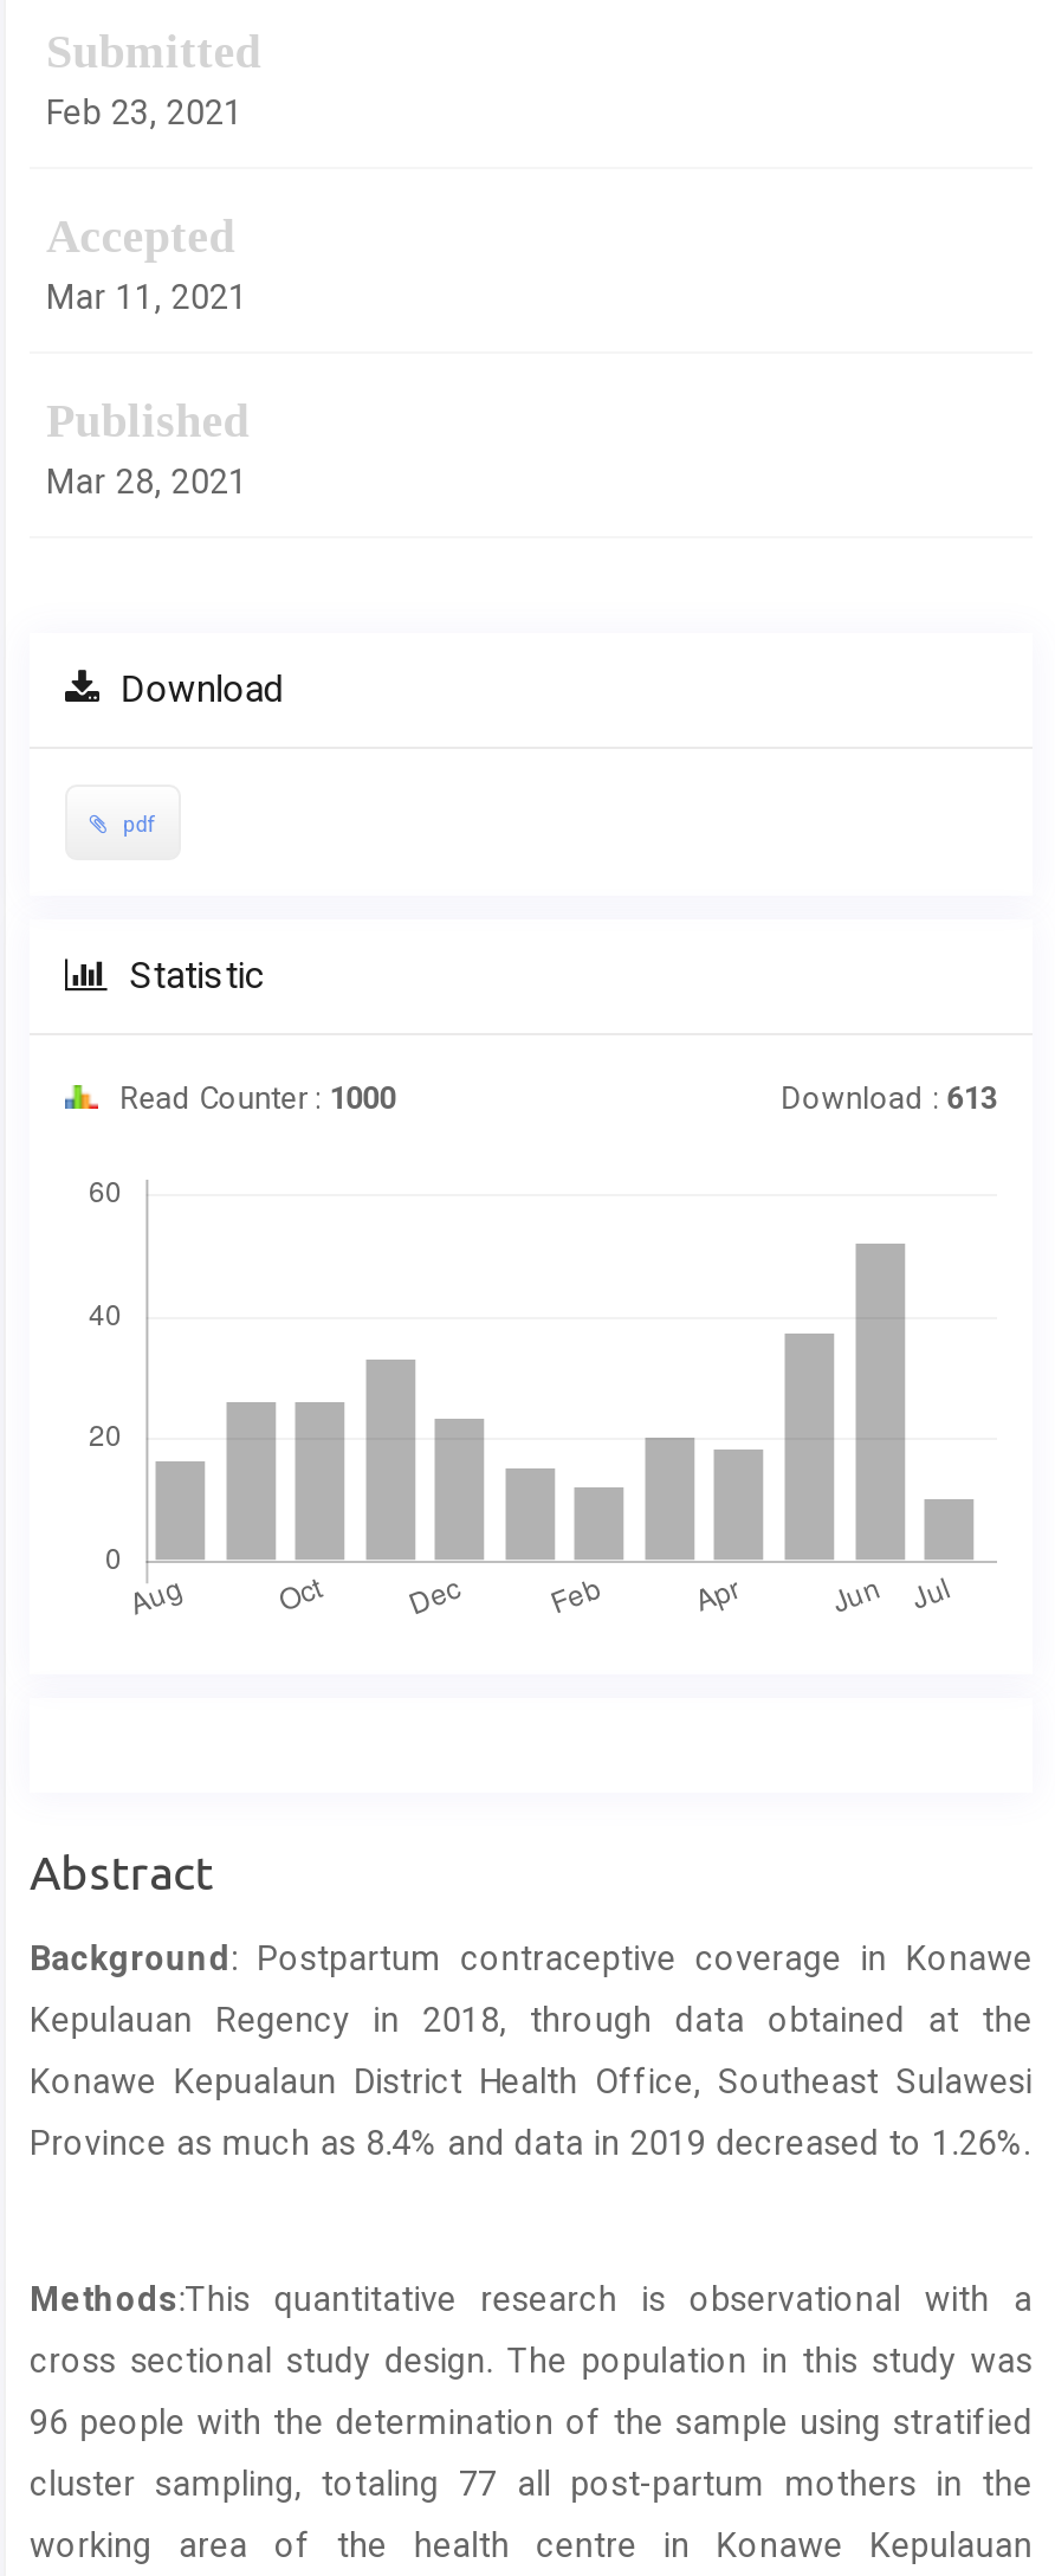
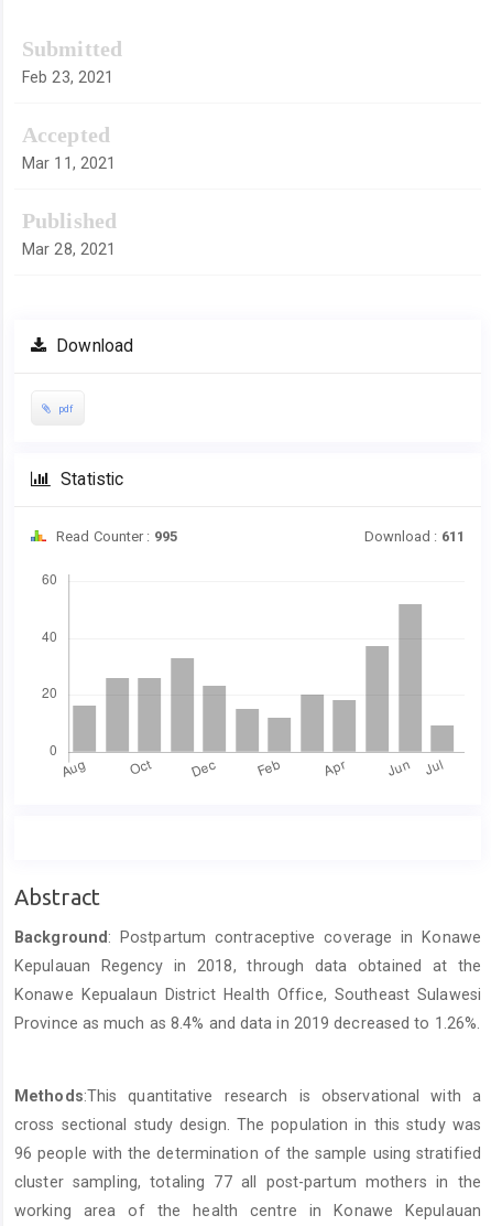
- Read Counter : 1000
+ Read Counter : 995

- Download : 613
+ Download : 611
